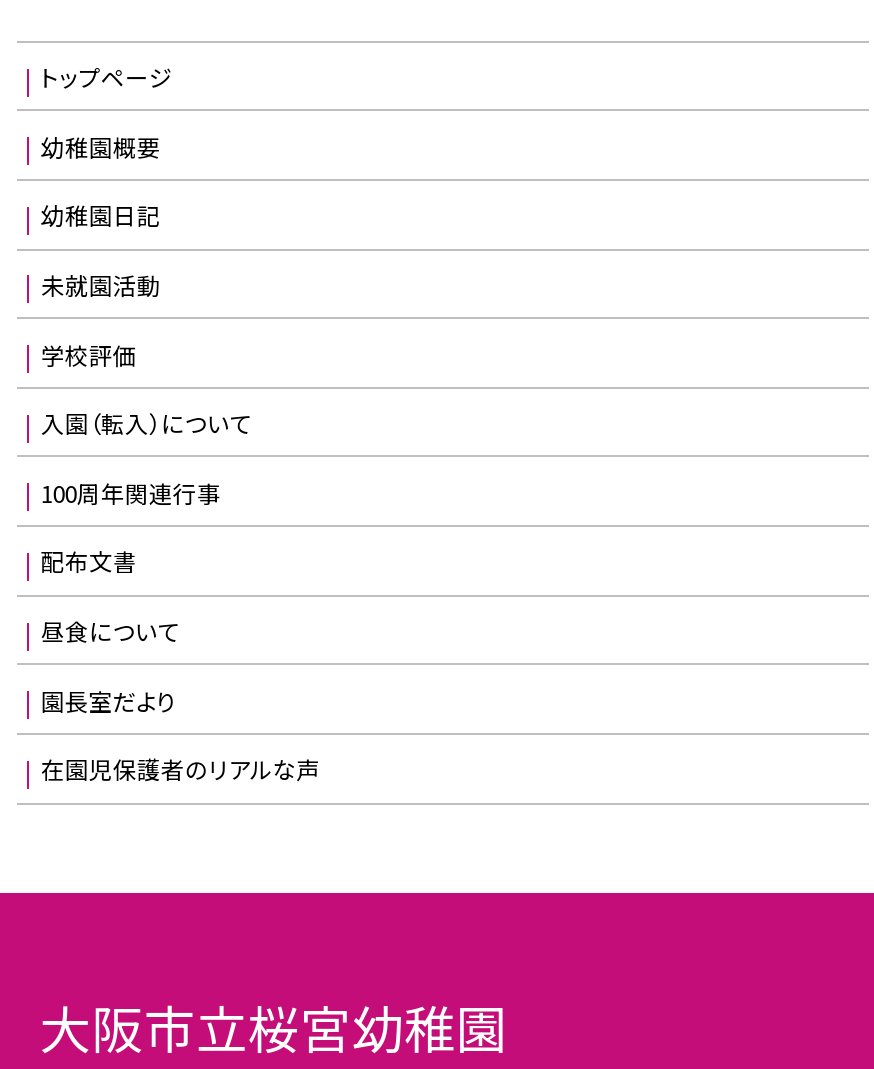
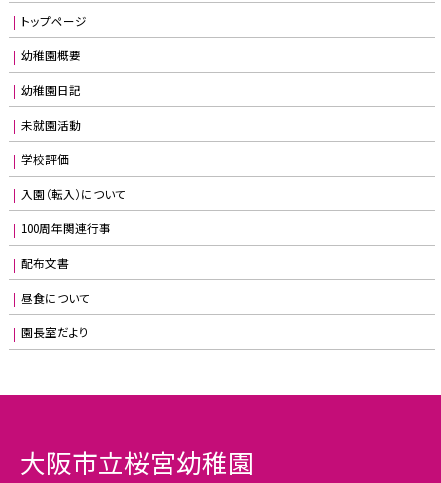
- 在園児保護者のリアルな声
